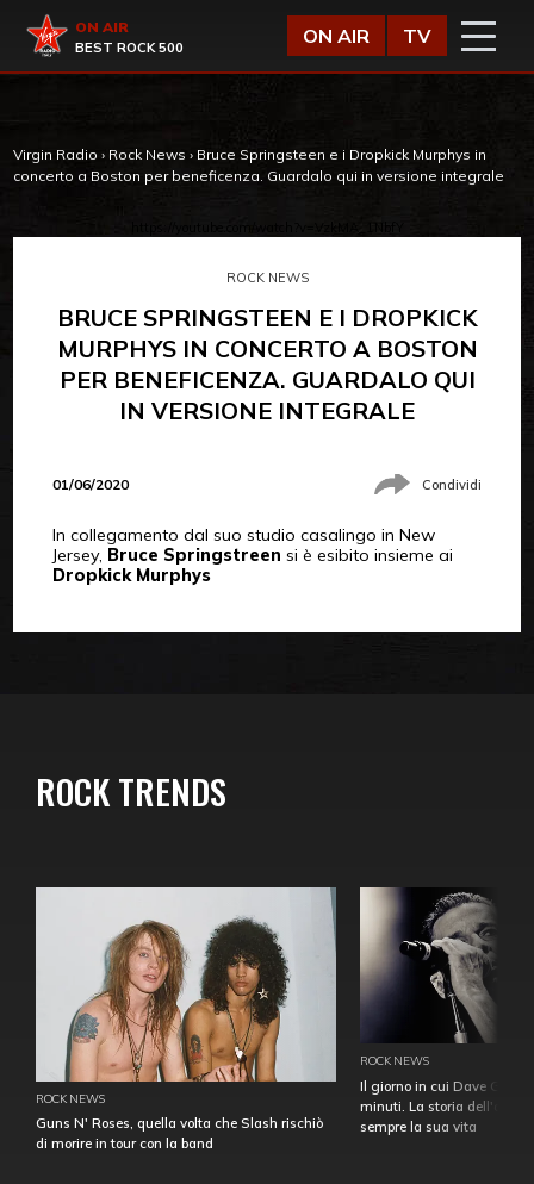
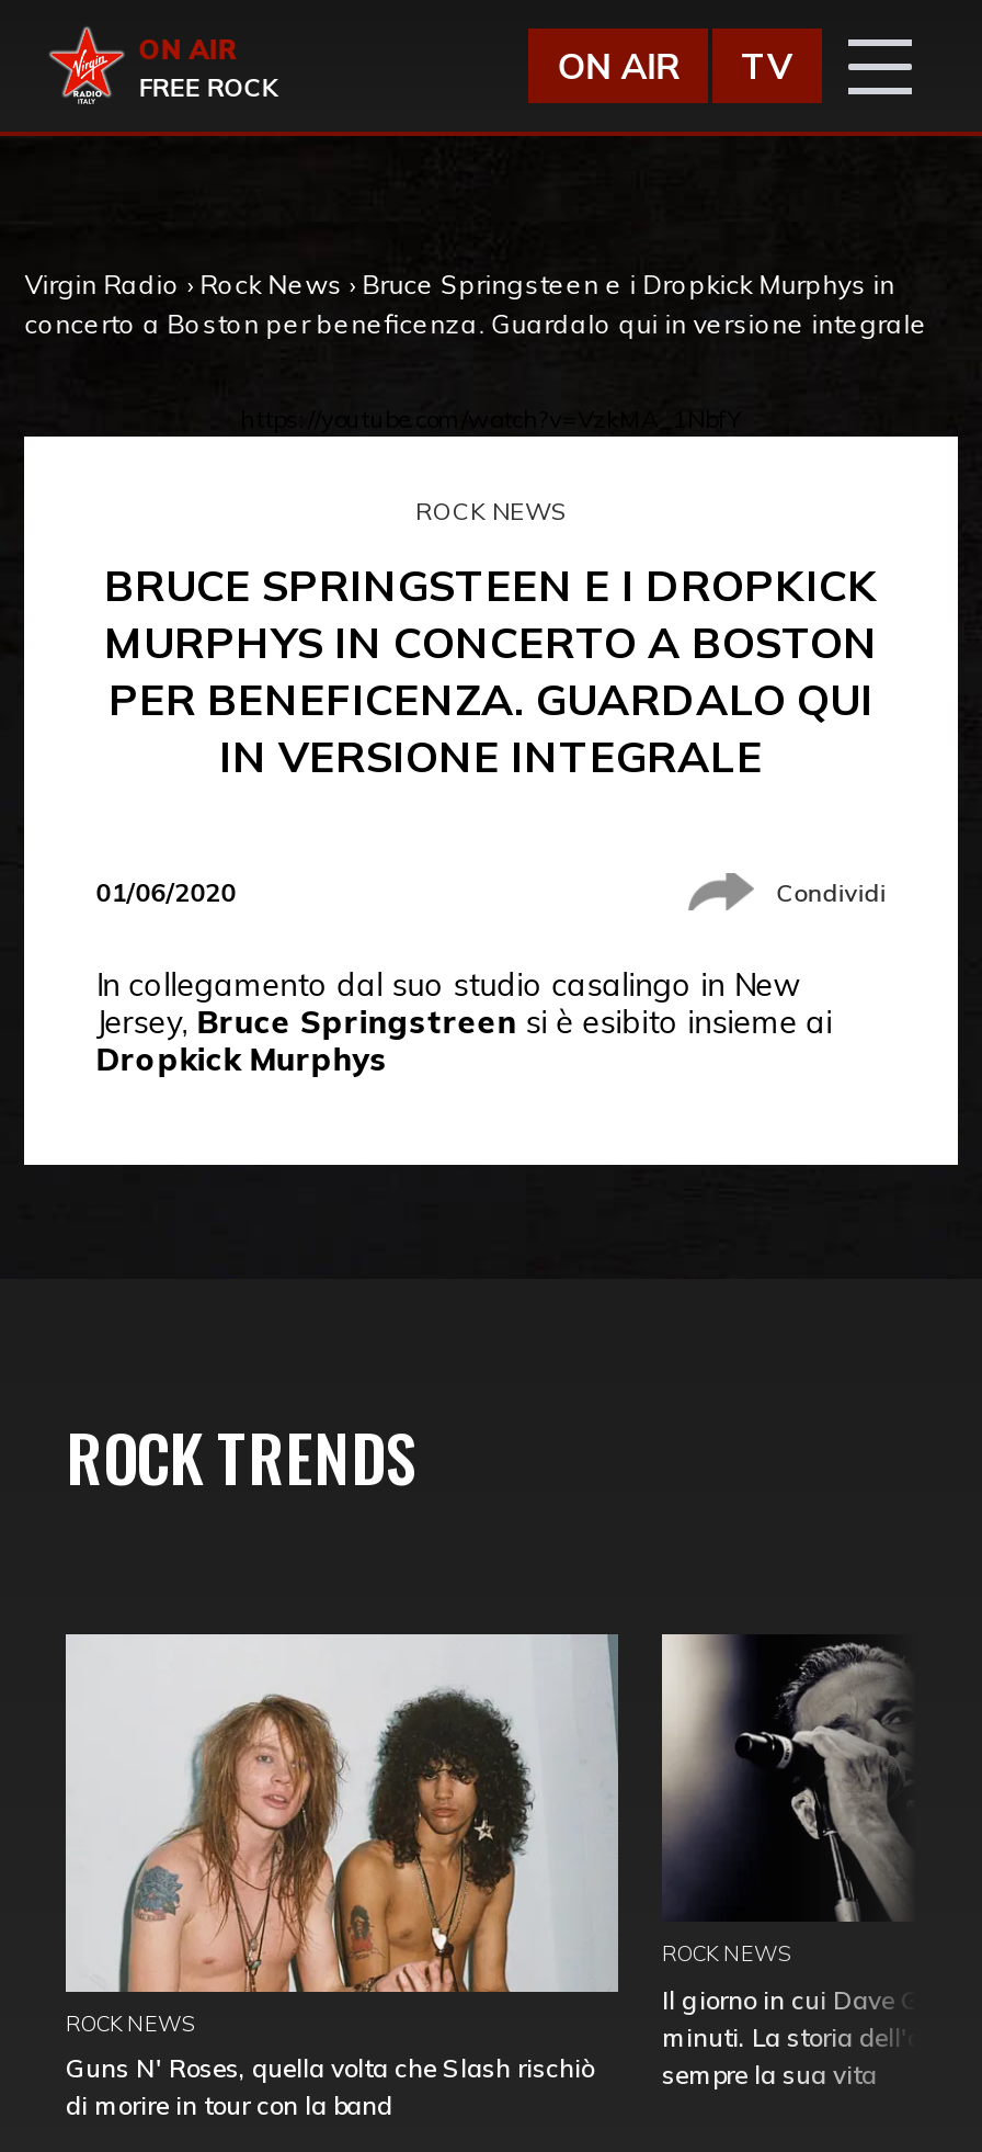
- BEST ROCK 500
+ FREE ROCK
